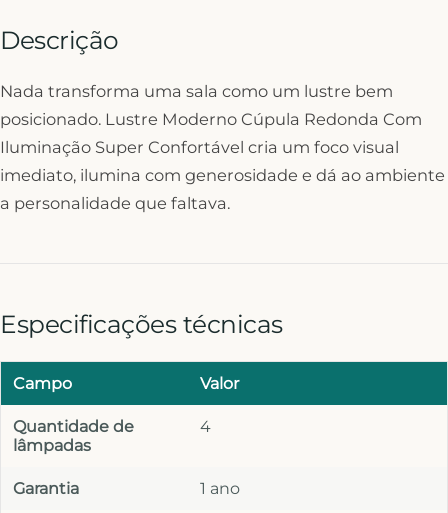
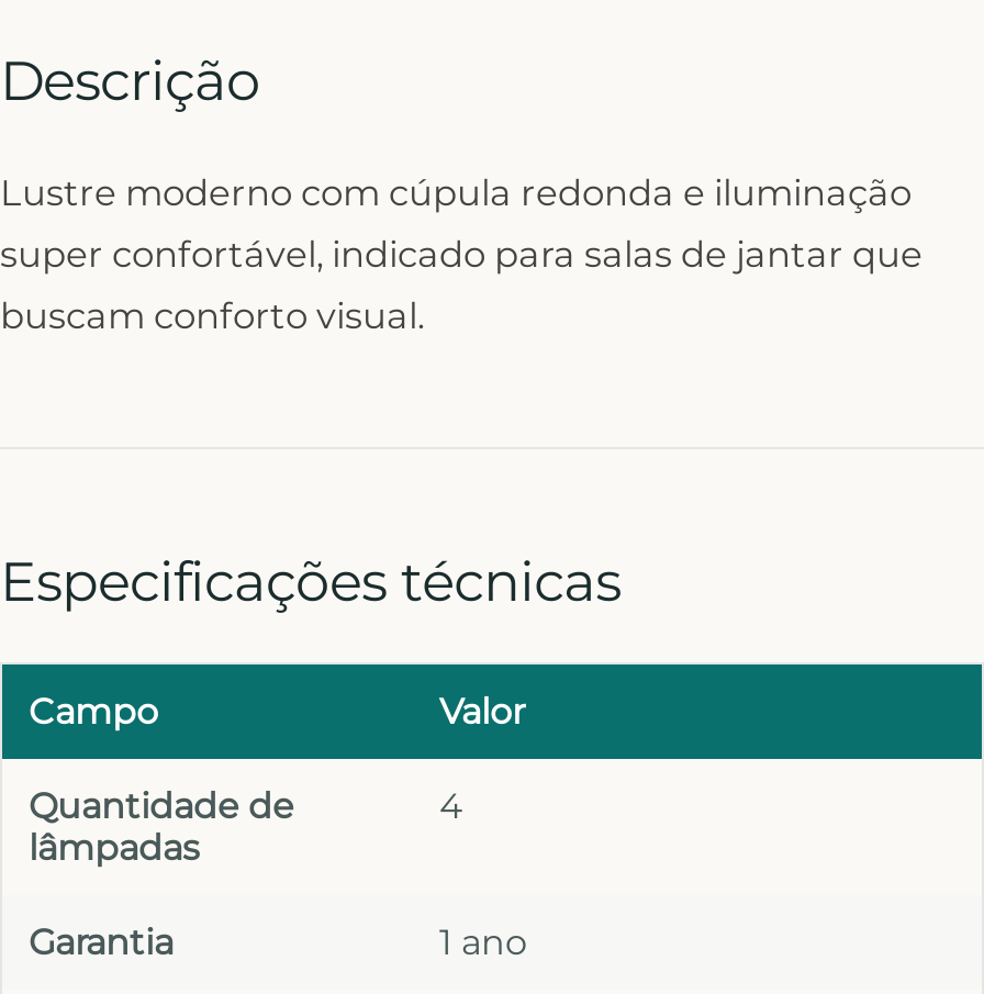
- Nada transforma uma sala como um lustre bem
- posicionado. Lustre Moderno Cúpula Redonda Com
- Iluminação Super Confortável cria um foco visual
- imediato, ilumina com generosidade e dá ao ambiente
- a personalidade que faltava.
+ Lustre moderno com cúpula redonda e iluminação
+ super confortável, indicado para salas de jantar que
+ buscam conforto visual.
